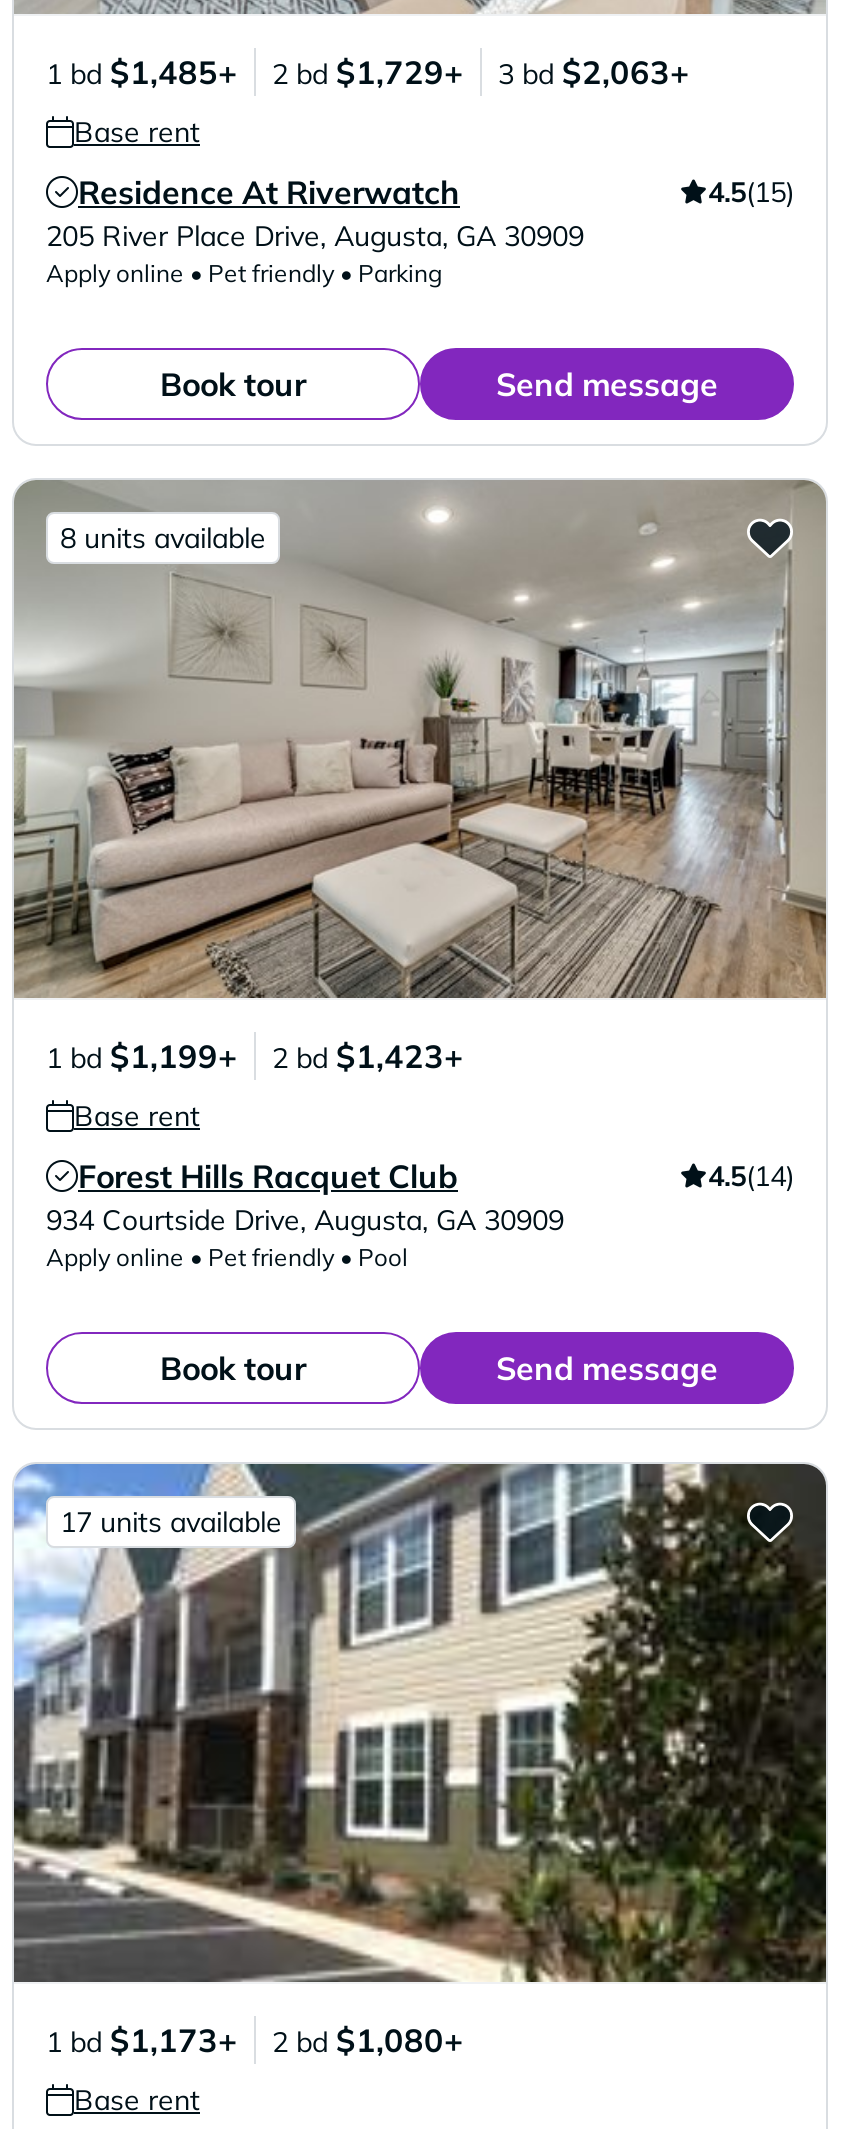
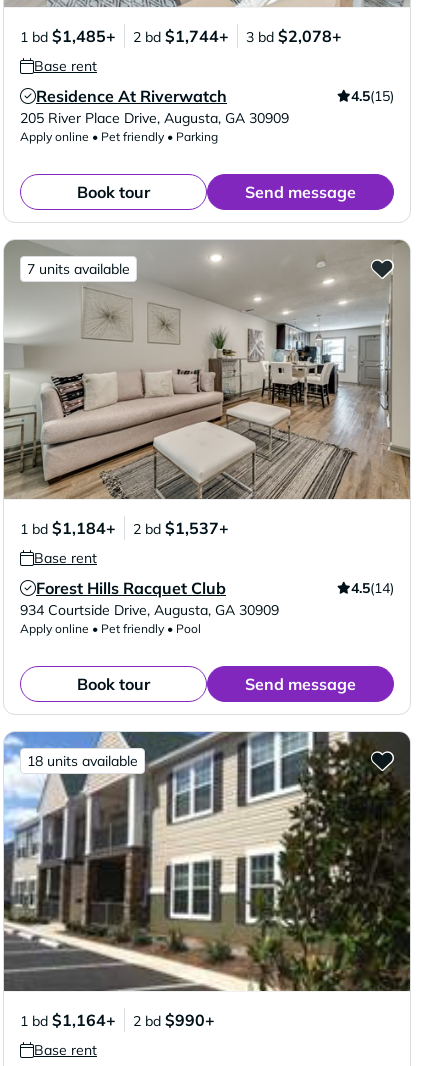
- 2 bd $1,729+
+ 2 bd $1,744+

- 3 bd $2,063+
+ 3 bd $2,078+

- 8 units available
+ 7 units available

- 1 bd $1,199+
+ 1 bd $1,184+

- 2 bd $1,423+
+ 2 bd $1,537+

- 17 units available
+ 18 units available

- 1 bd $1,173+
+ 1 bd $1,164+

- 2 bd $1,080+
+ 2 bd $990+
